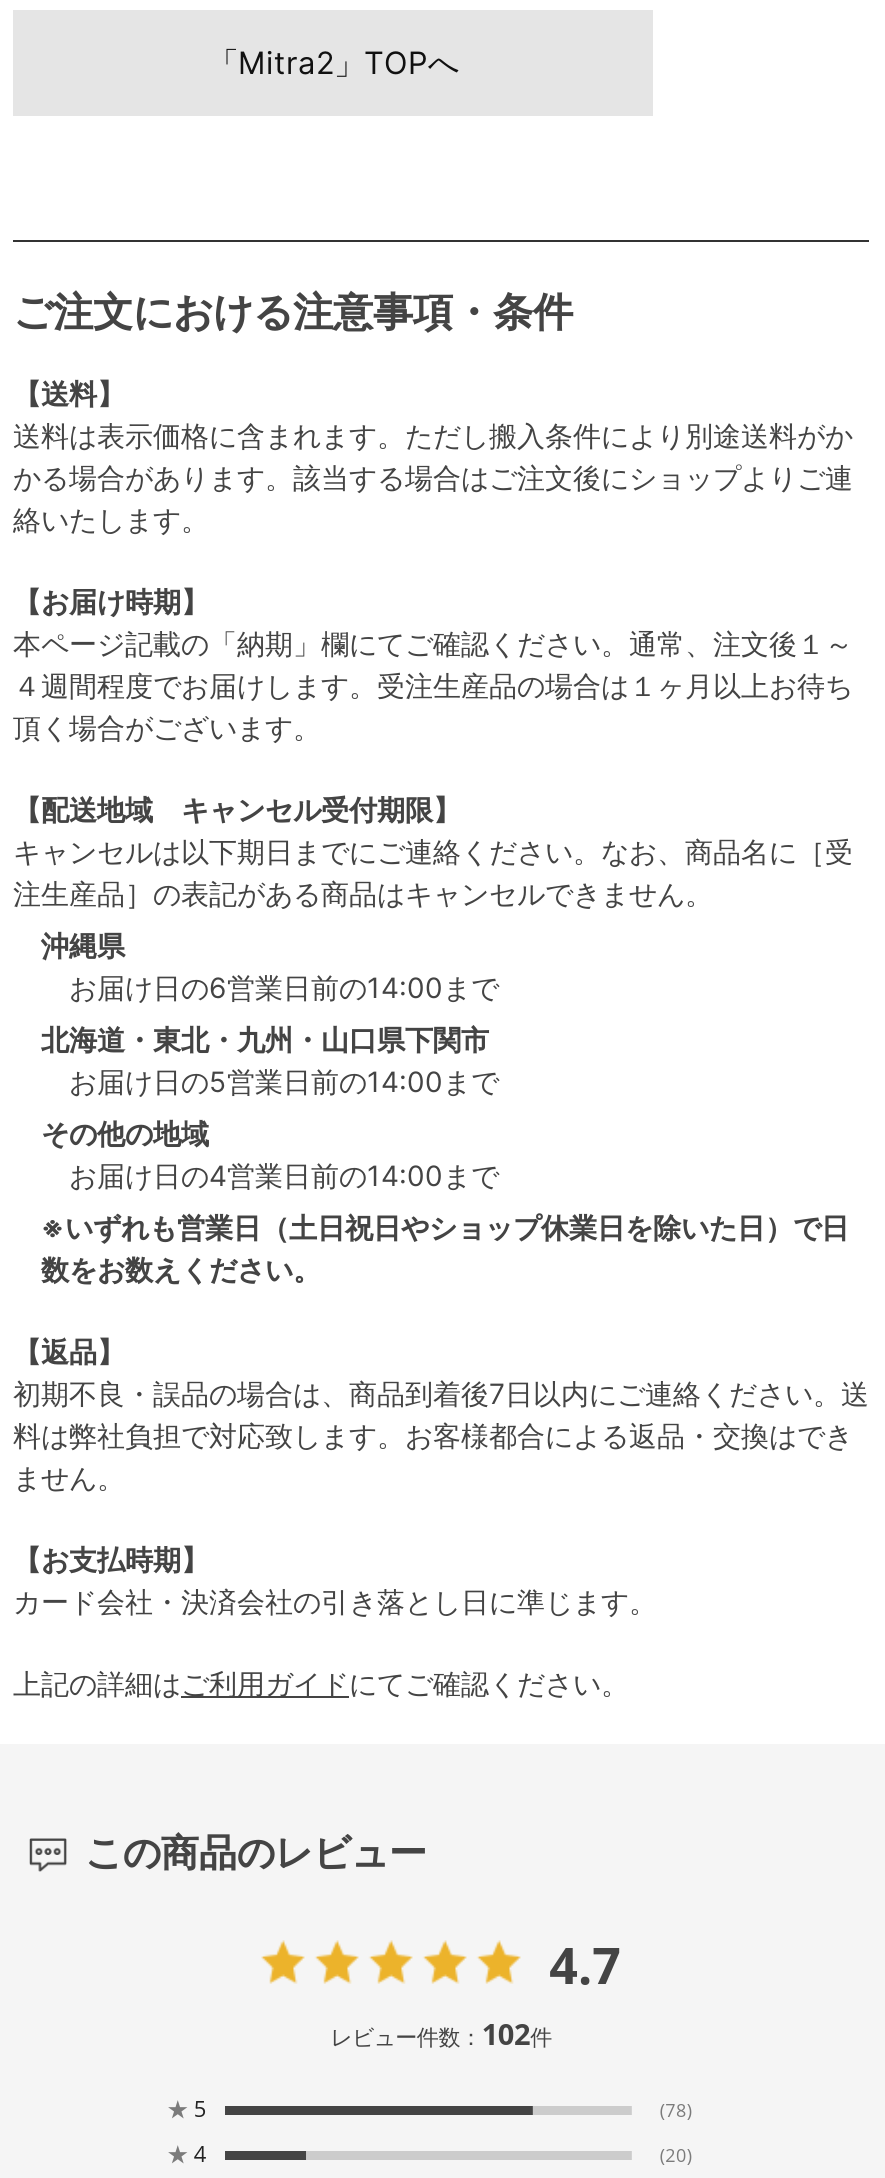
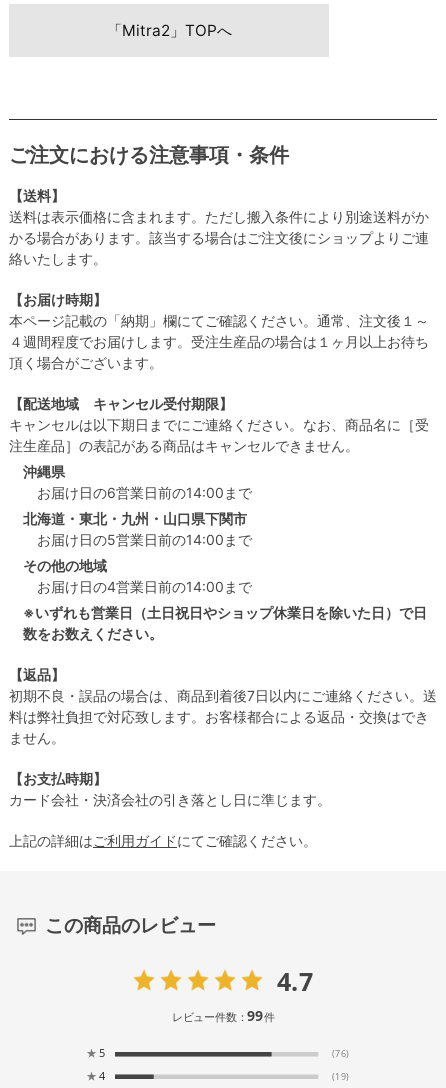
- レビュー件数：102件
+ レビュー件数：99件

- (78)
+ (76)

- (20)
+ (19)
